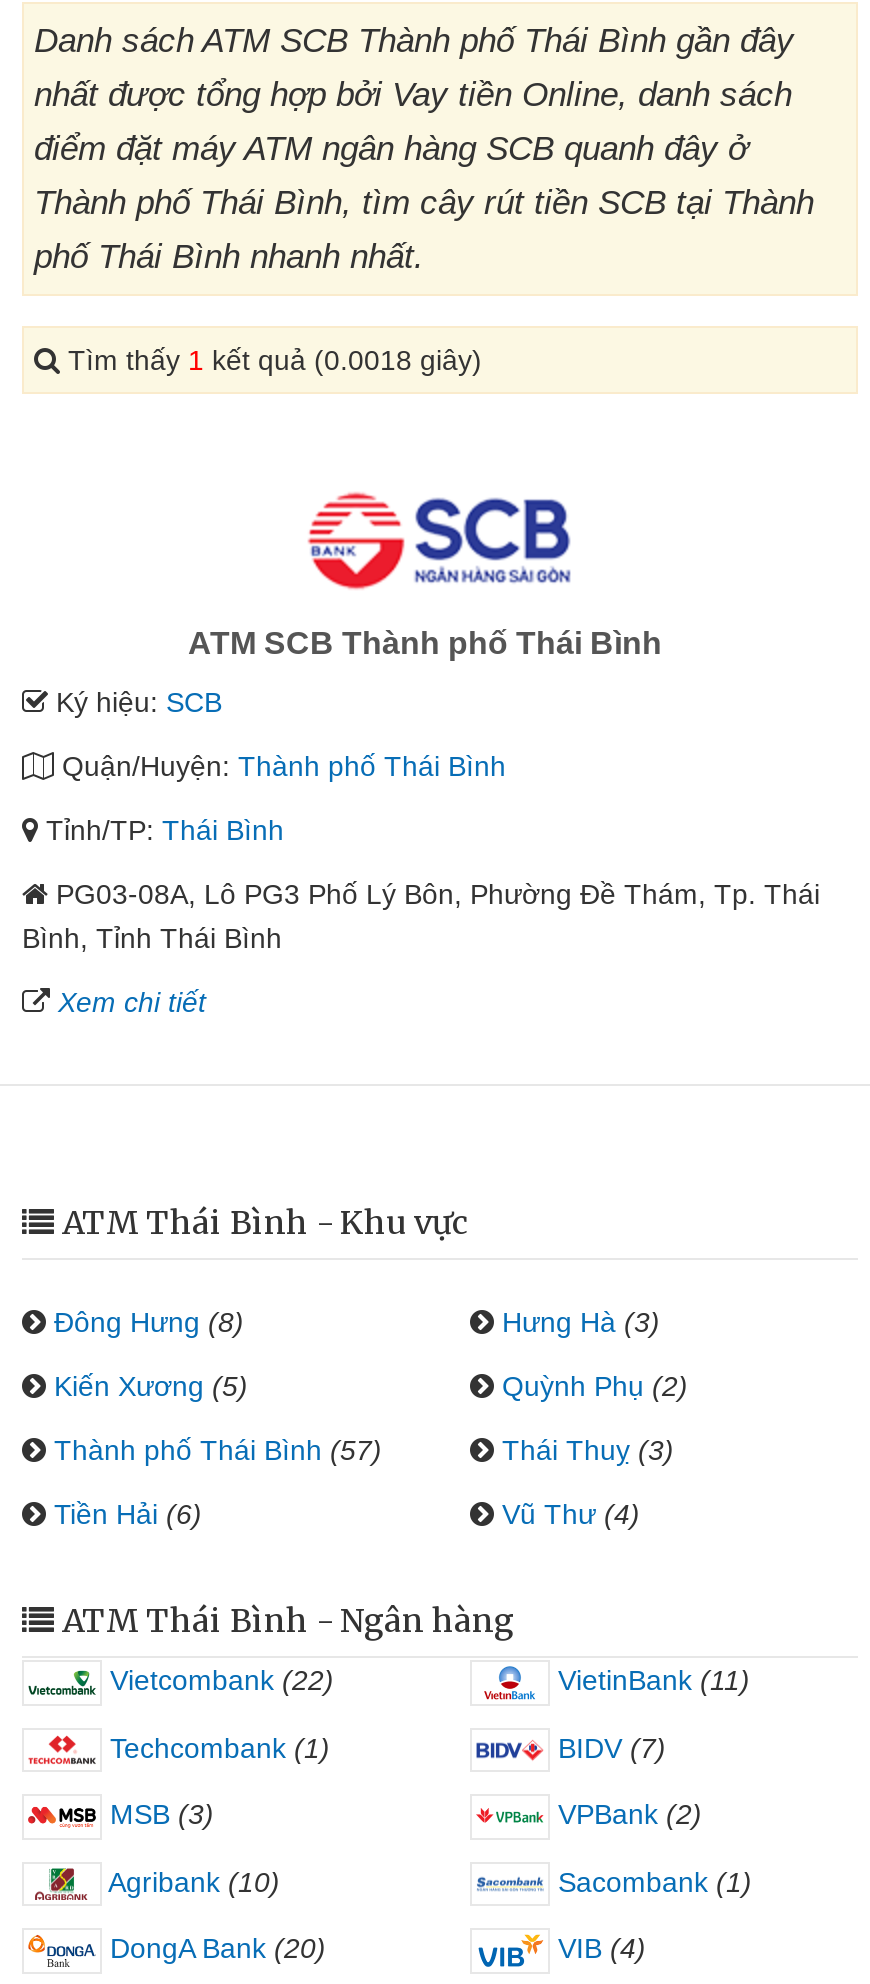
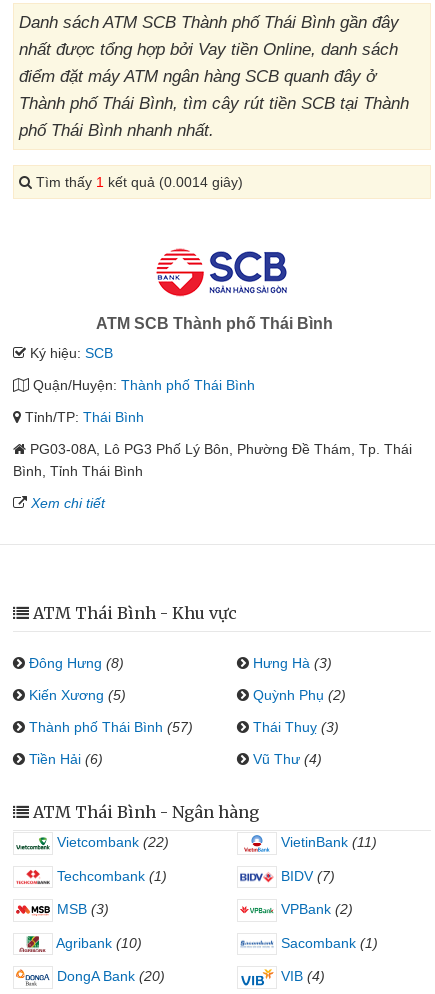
- Tìm thấy 1 kết quả (0.0018 giây)
+ Tìm thấy 1 kết quả (0.0014 giây)
